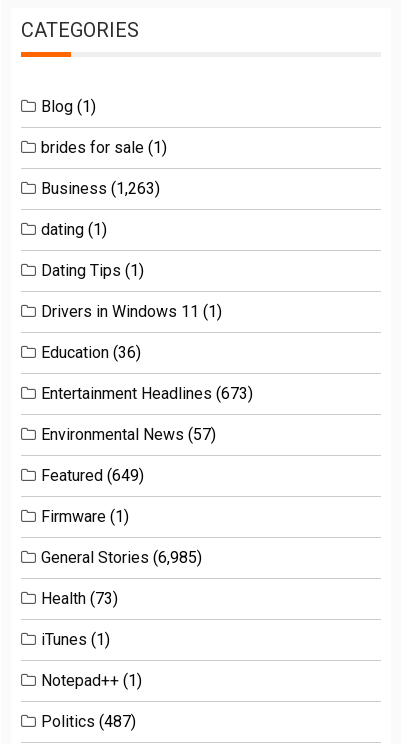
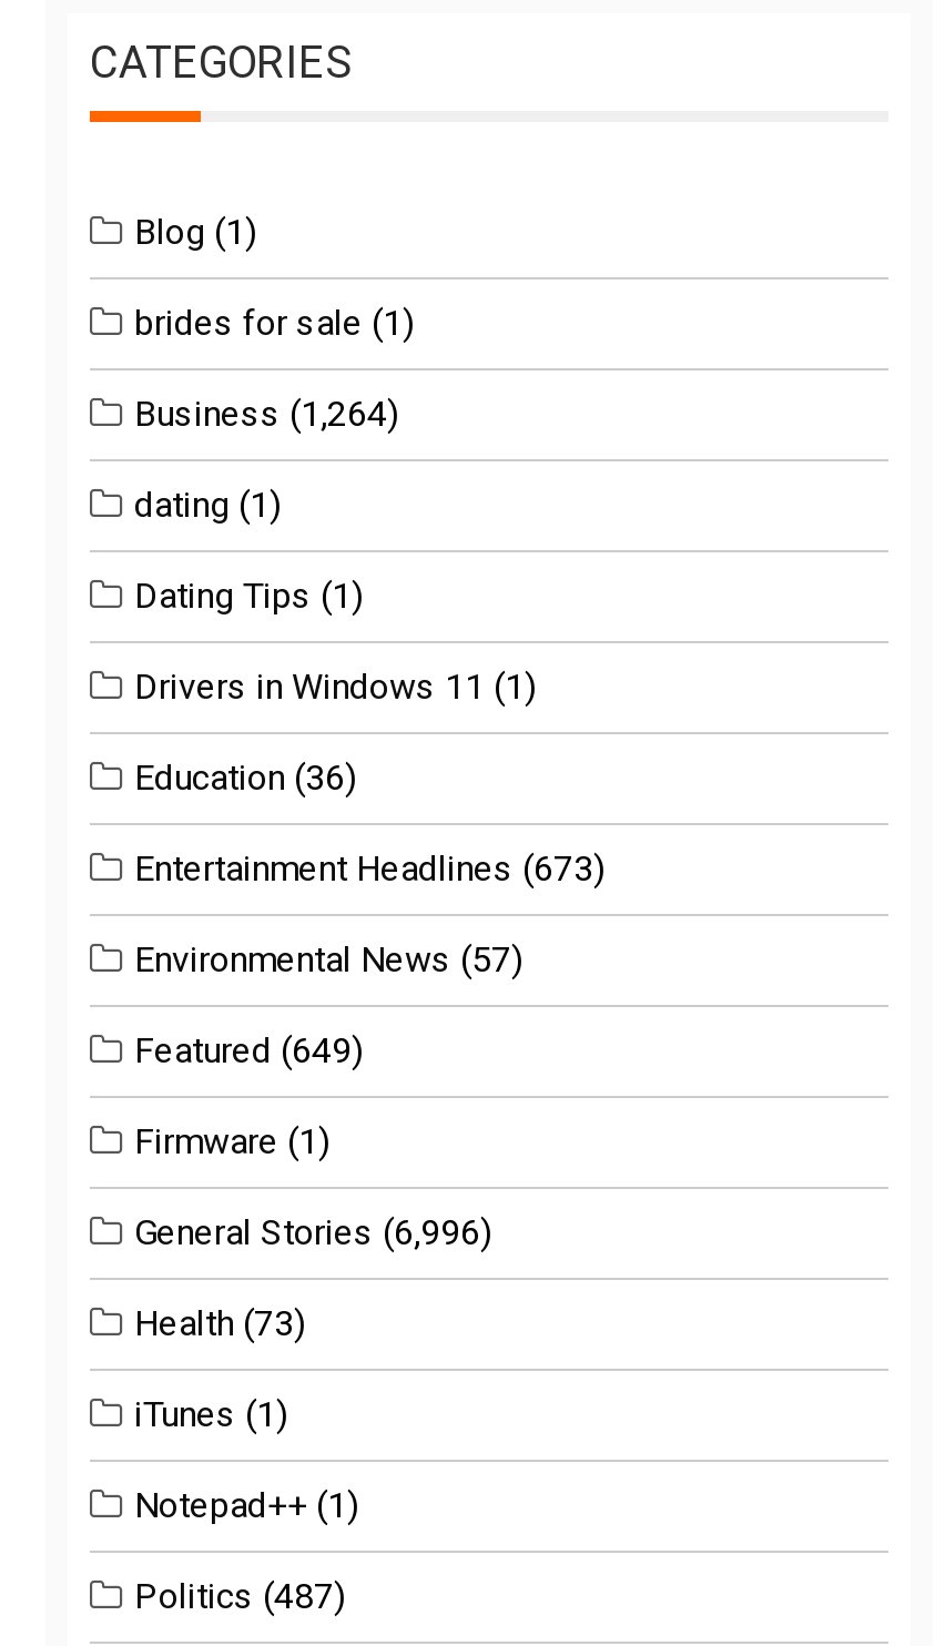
- Business (1,263)
+ Business (1,264)

- General Stories (6,985)
+ General Stories (6,996)
